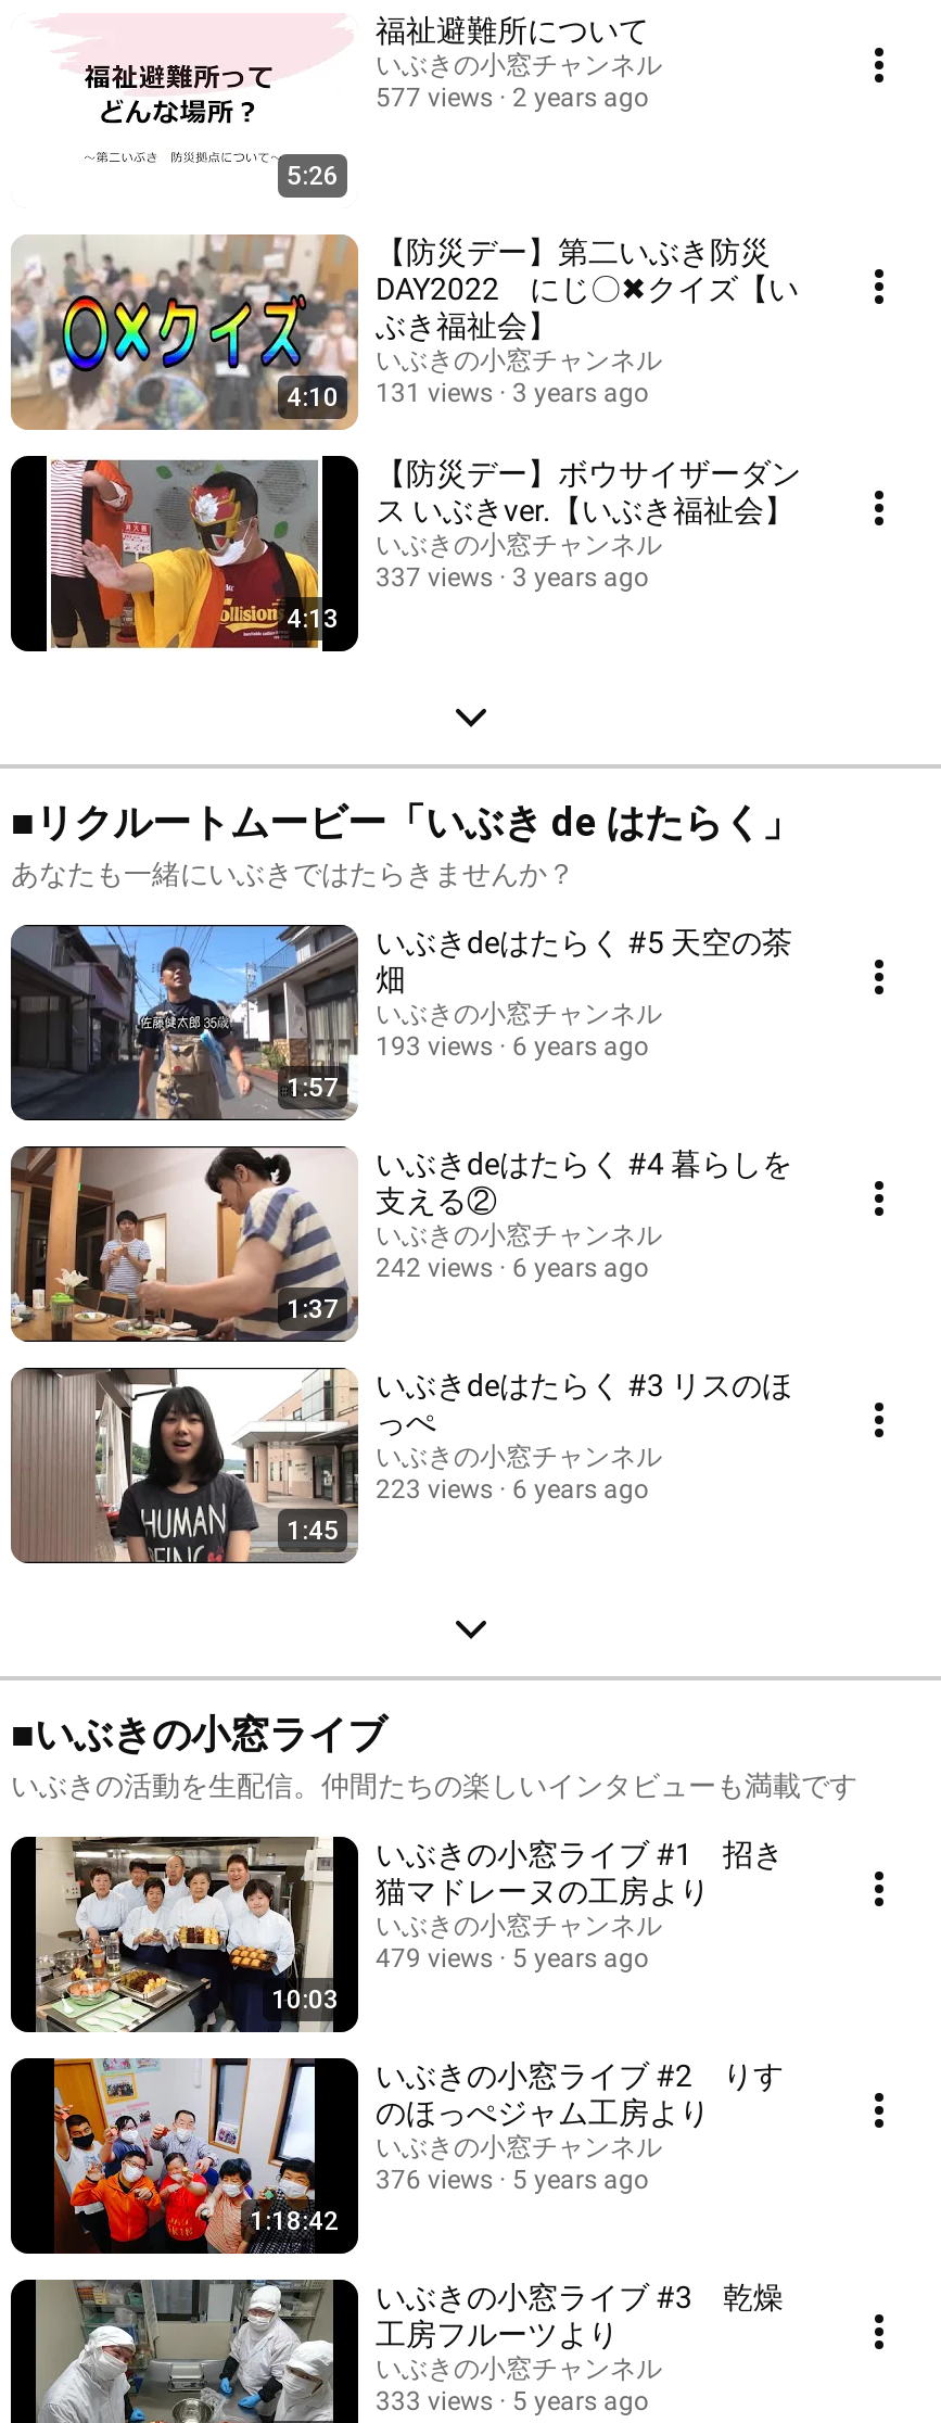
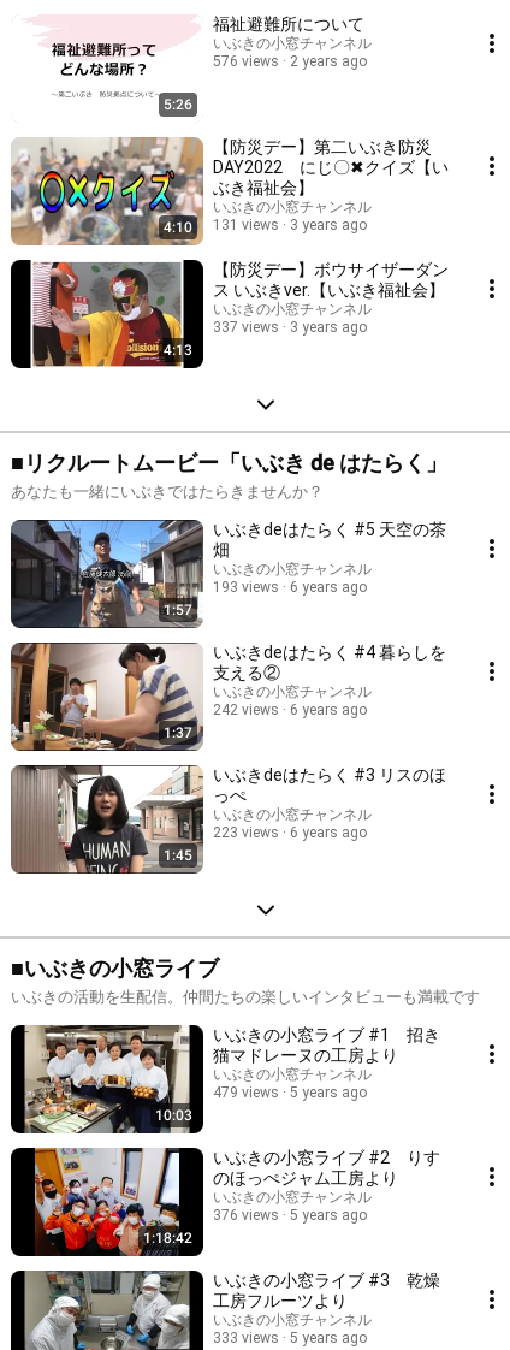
- 577 views 2 years ago
+ 576 views 2 years ago
